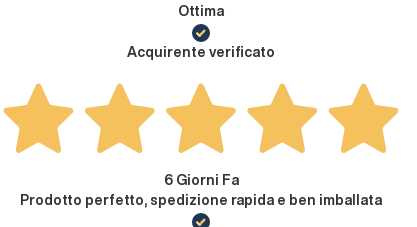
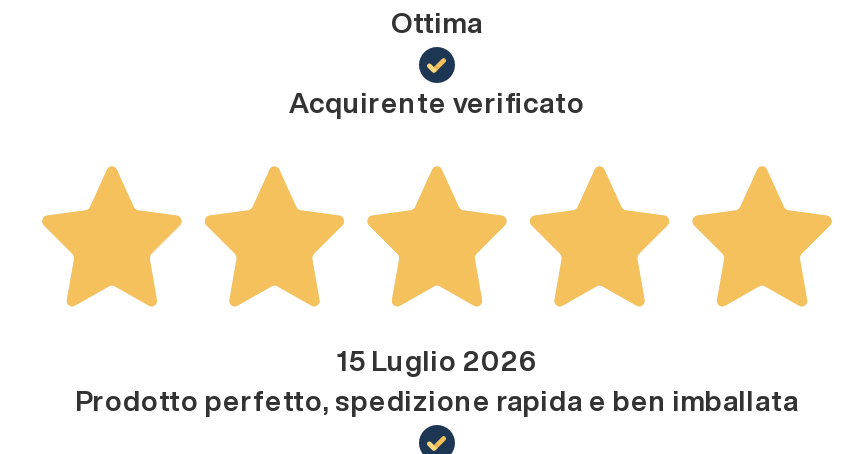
- 6 Giorni Fa
+ 15 Luglio 2026
